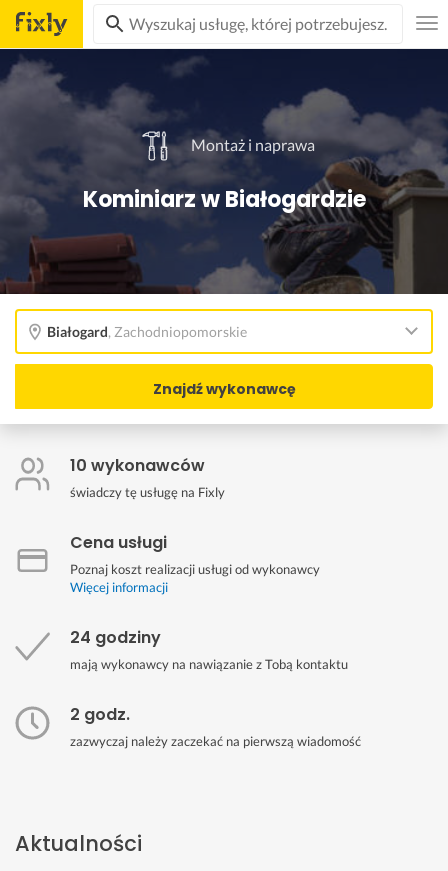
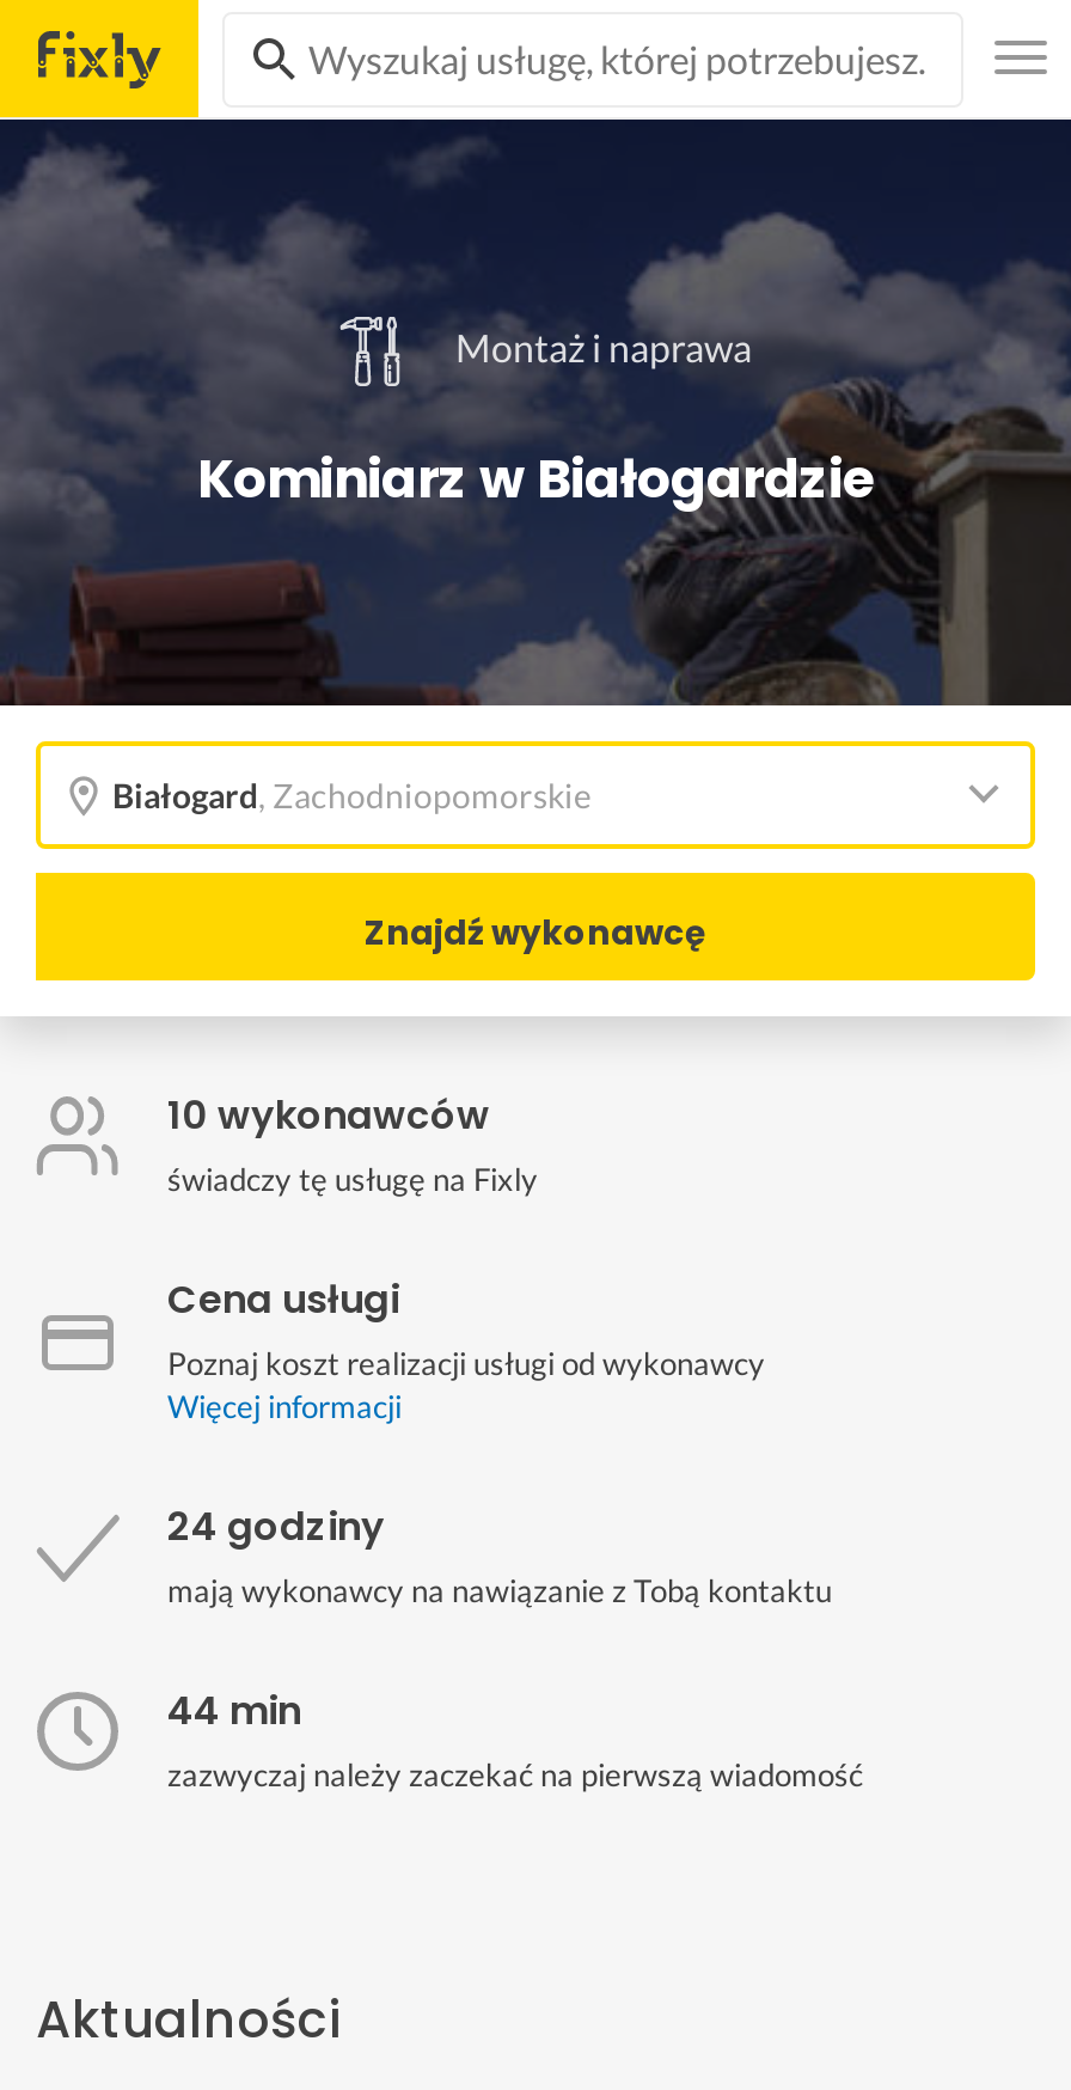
- 2 godz.
+ 44 min
